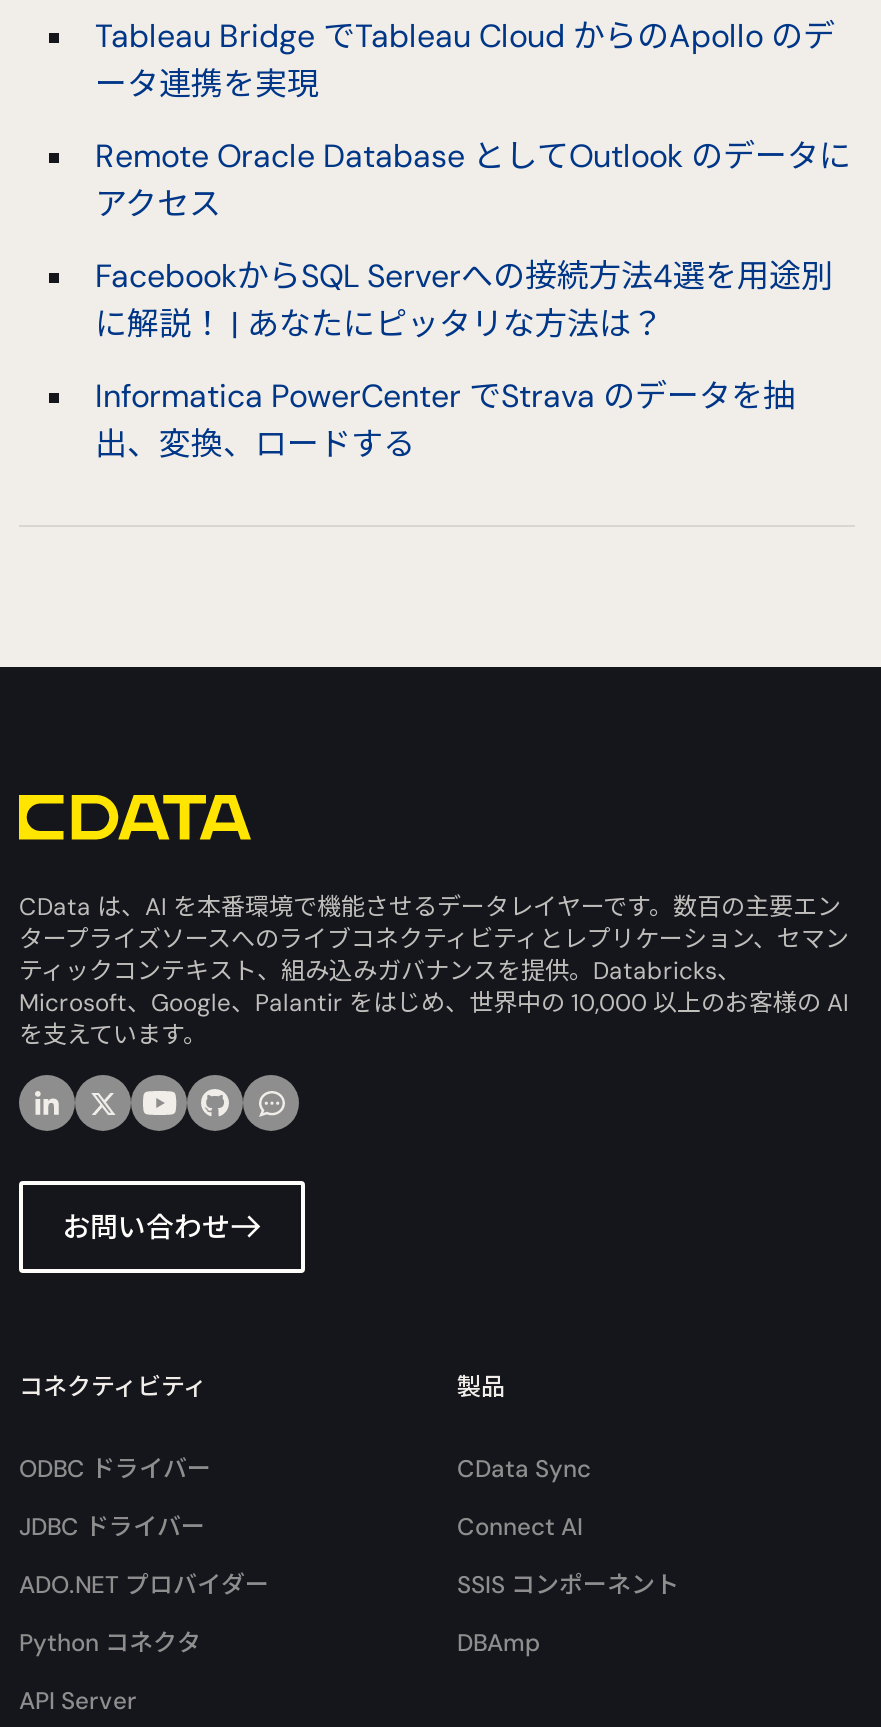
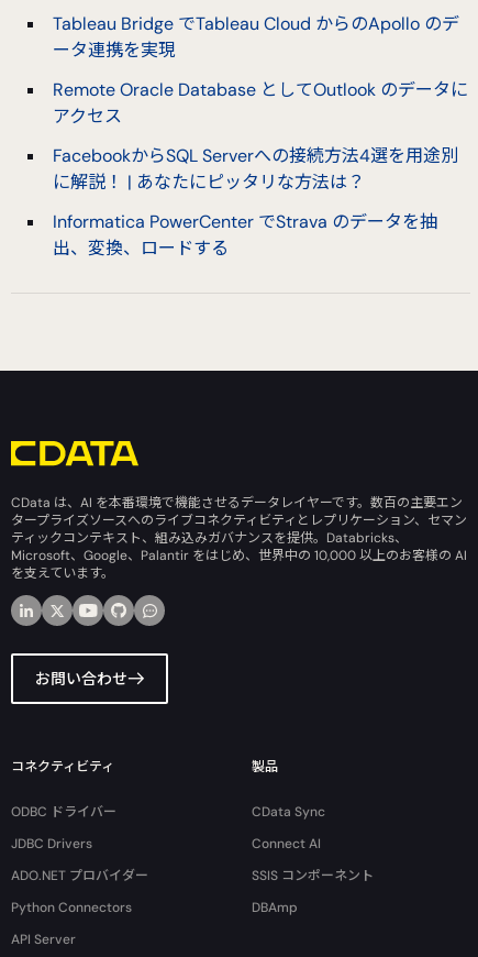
- JDBC ドライバー
+ JDBC Drivers

- Python コネクタ
+ Python Connectors
